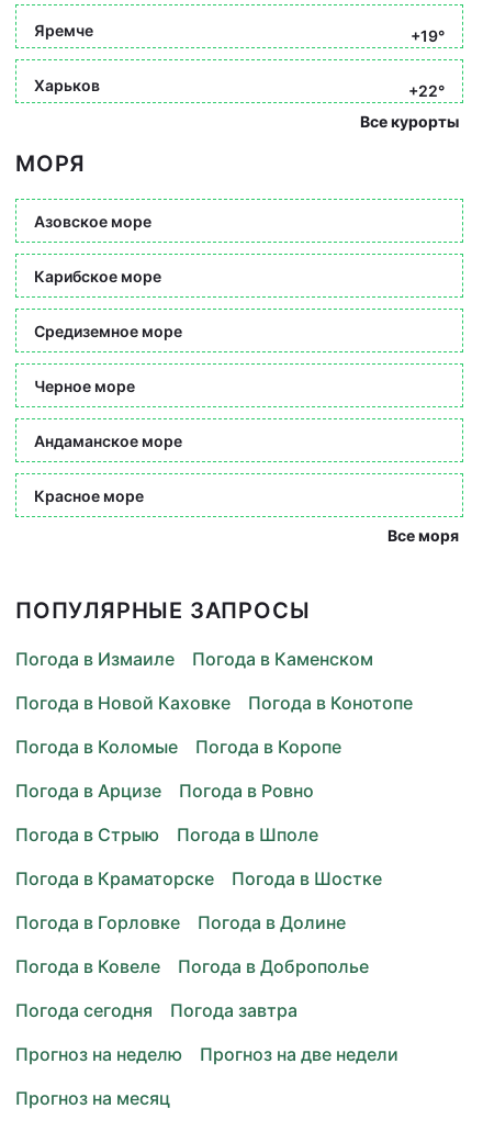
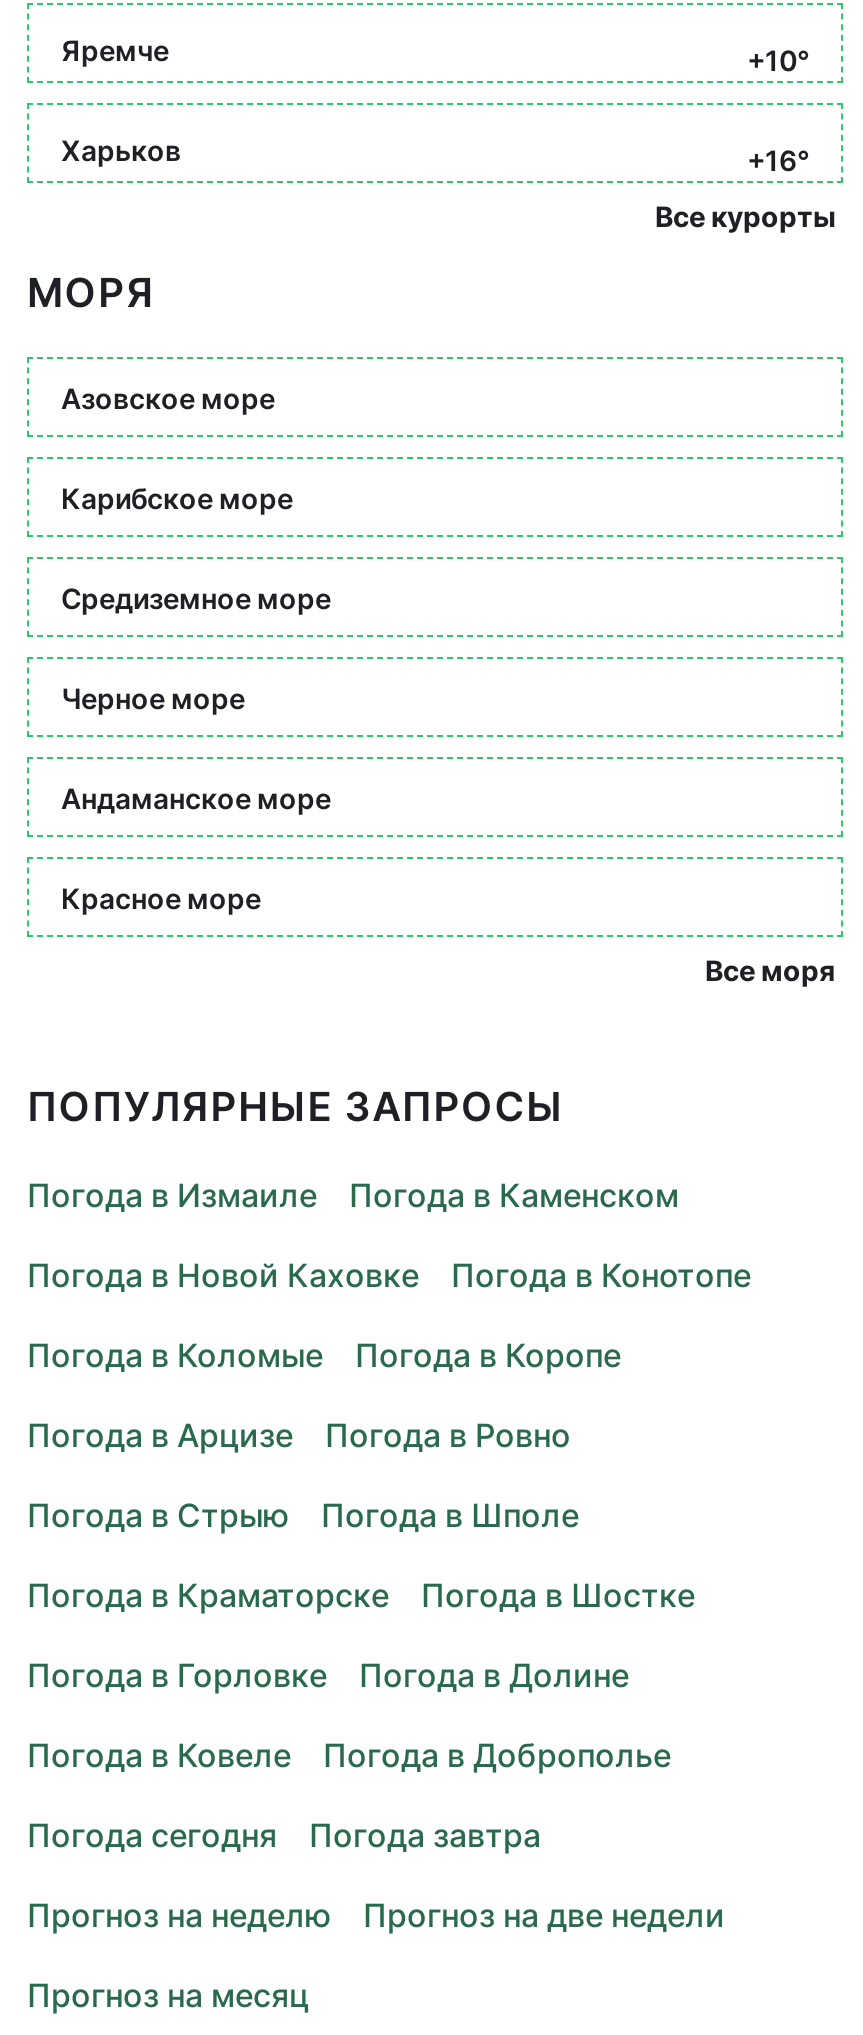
- +19°
+ +10°

- +22°
+ +16°
